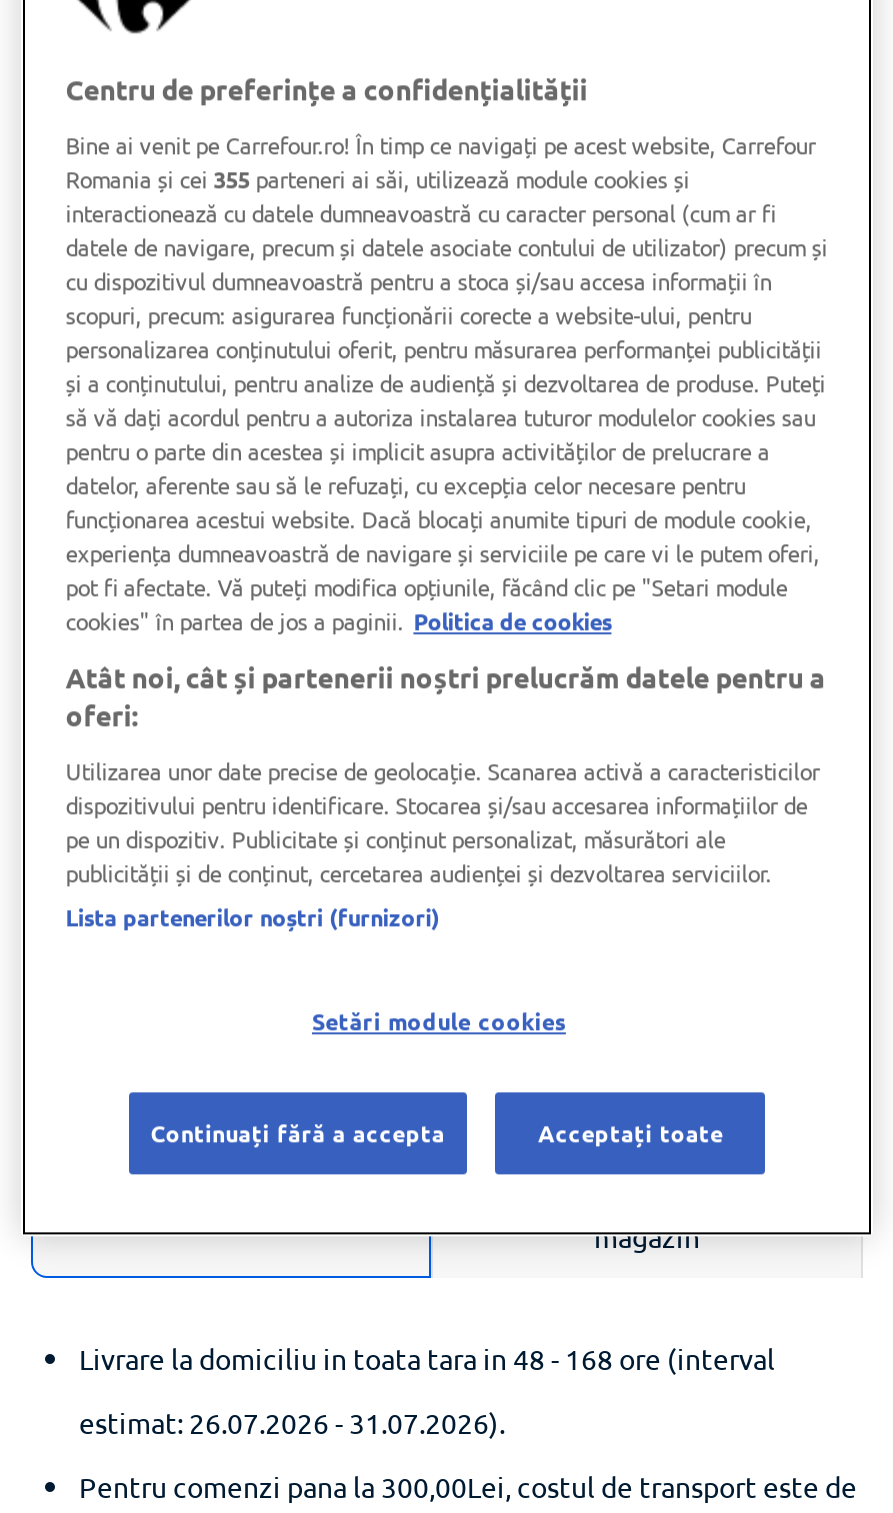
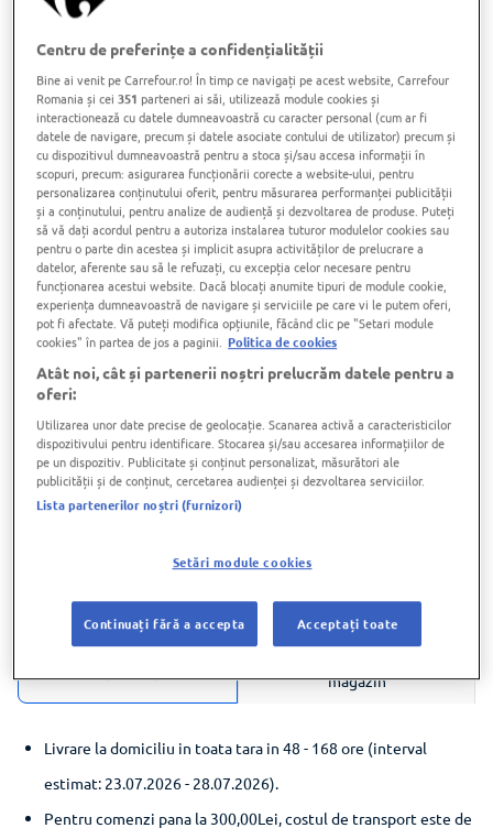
- Romania și cei 355 parteneri ai săi, utilizează module cookies și
+ Romania și cei 351 parteneri ai săi, utilizează module cookies și

- estimat: 26.07.2026 - 31.07.2026).
+ estimat: 23.07.2026 - 28.07.2026).
